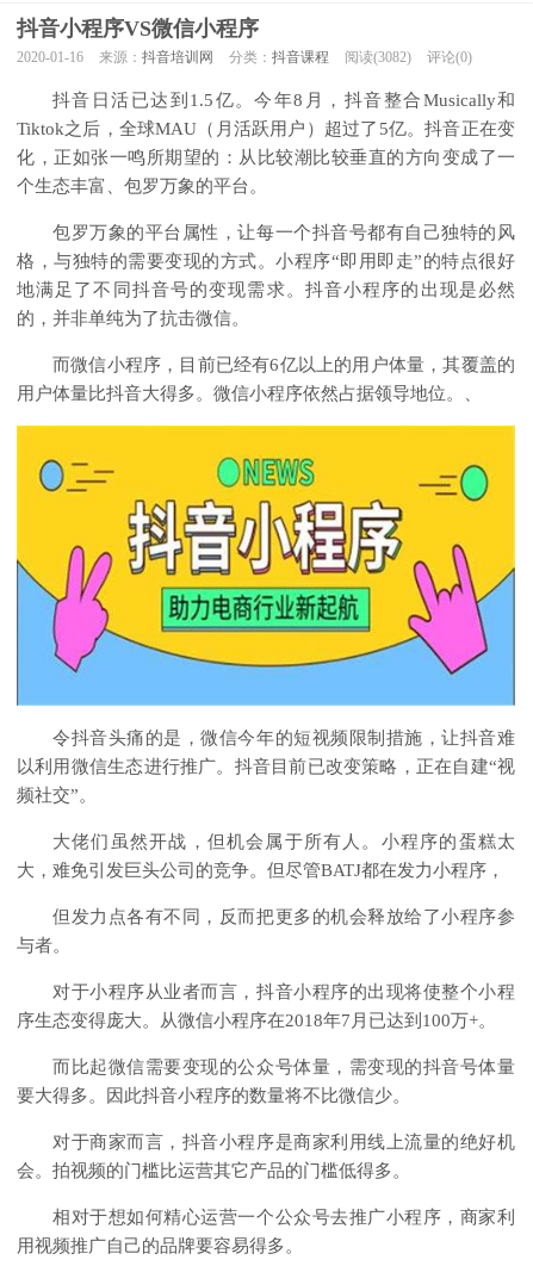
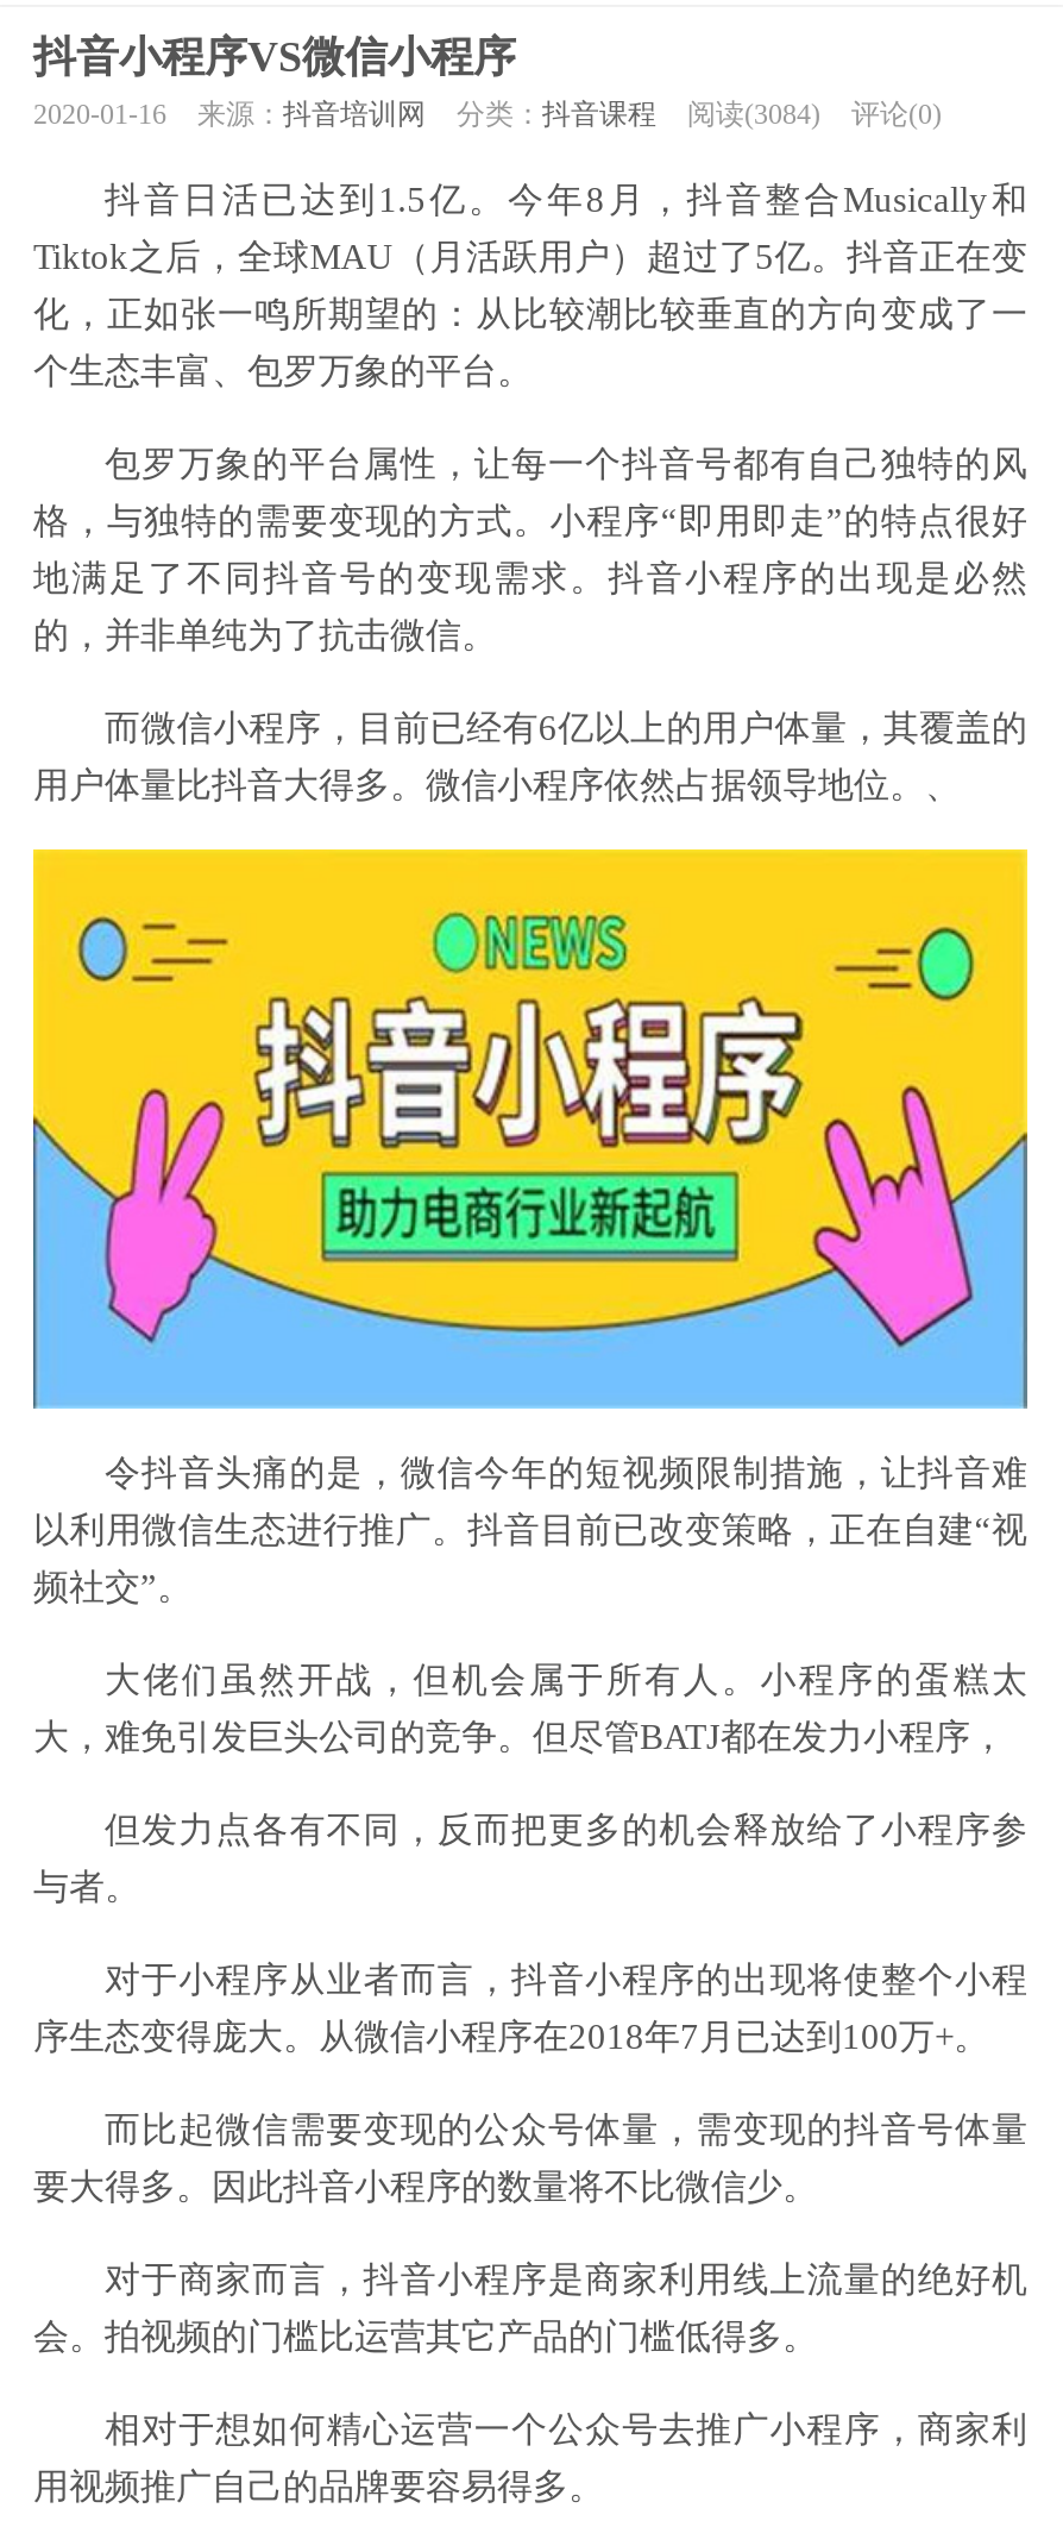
- 2020-01-16 来源：抖音培训网 分类：抖音课程 阅读(3082) 评论(0)
+ 2020-01-16 来源：抖音培训网 分类：抖音课程 阅读(3084) 评论(0)
